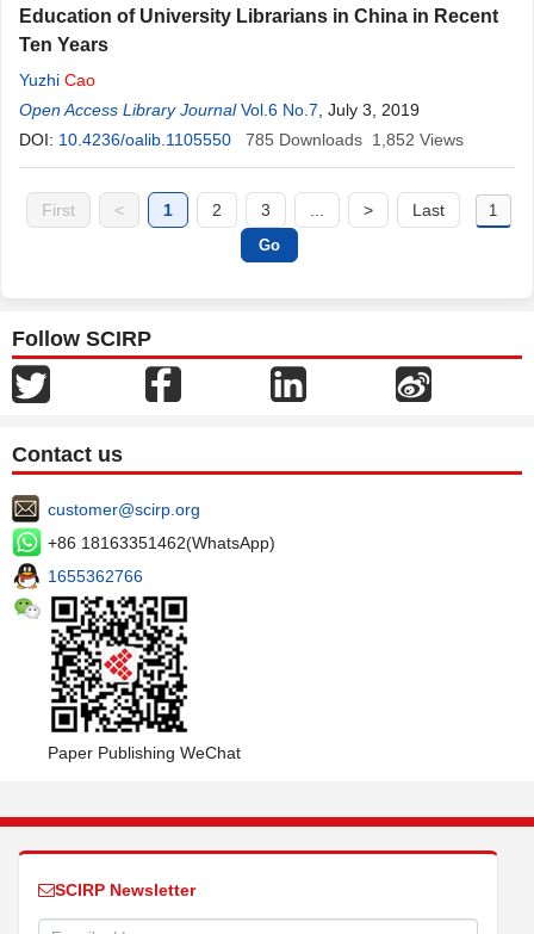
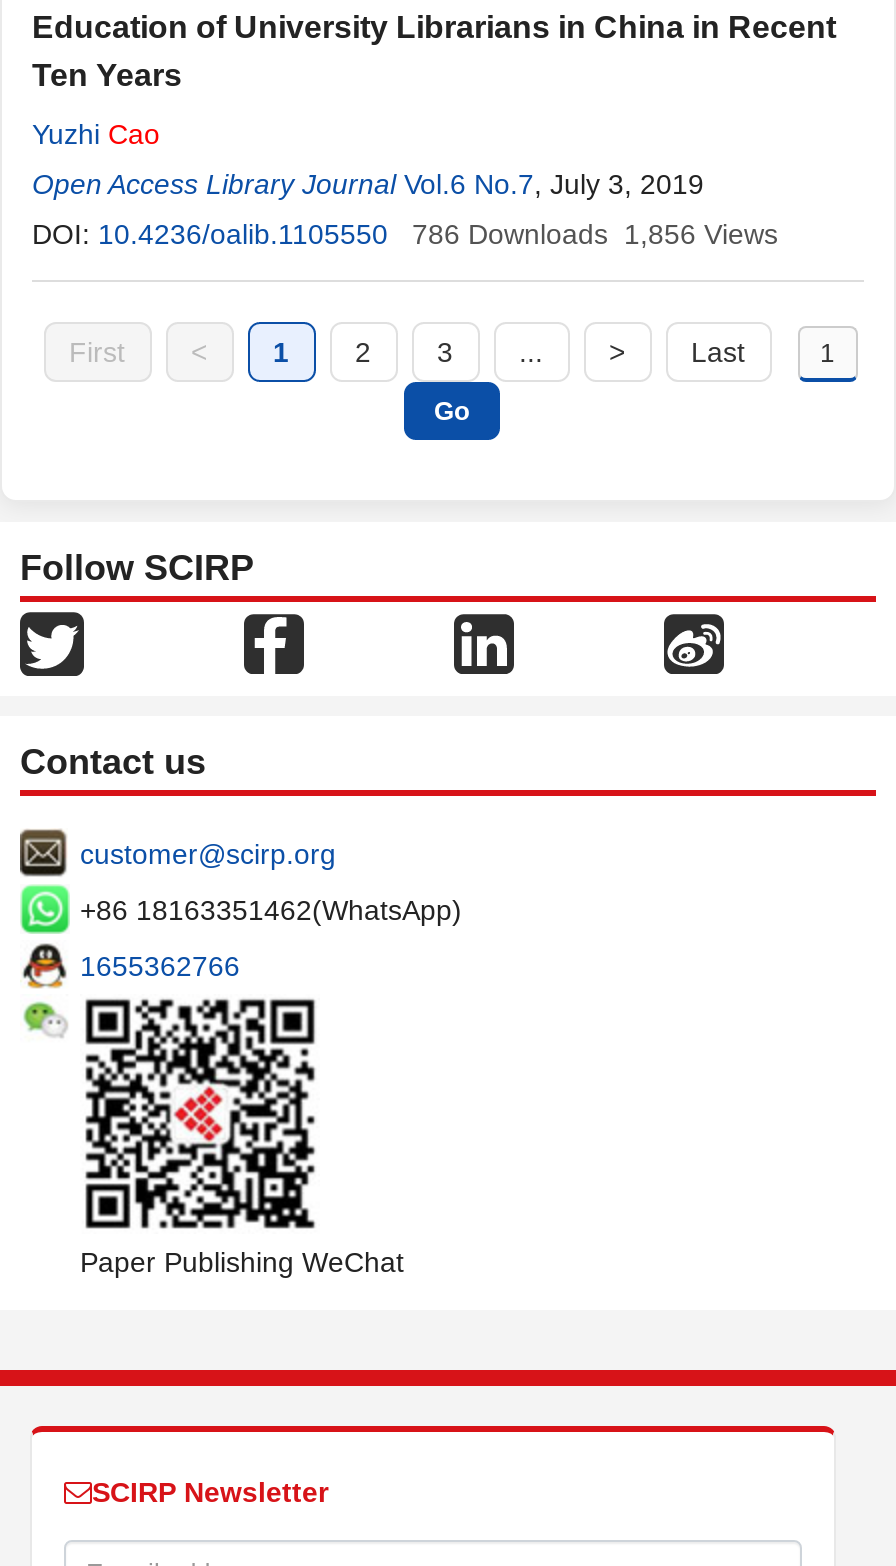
- 785 Downloads 1,852 Views
+ 786 Downloads 1,856 Views
